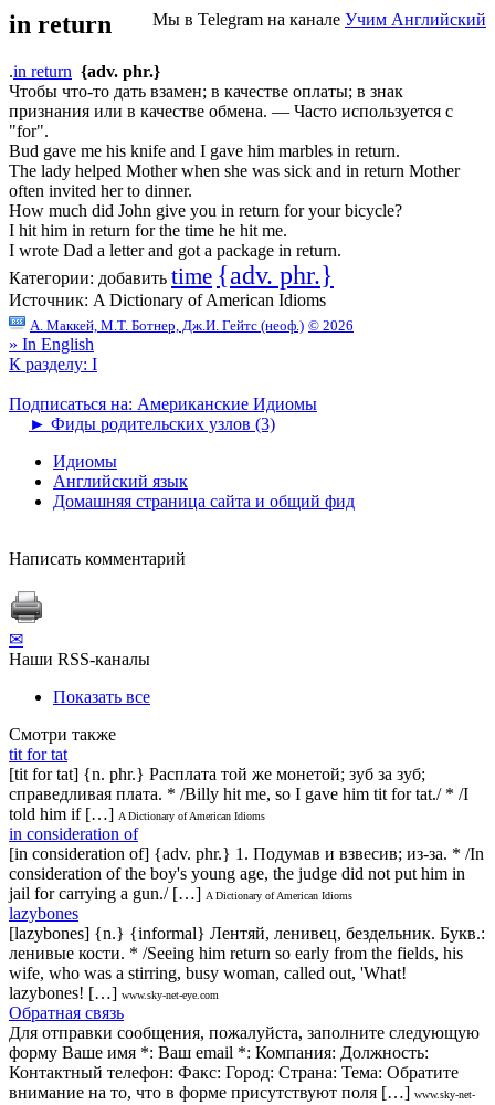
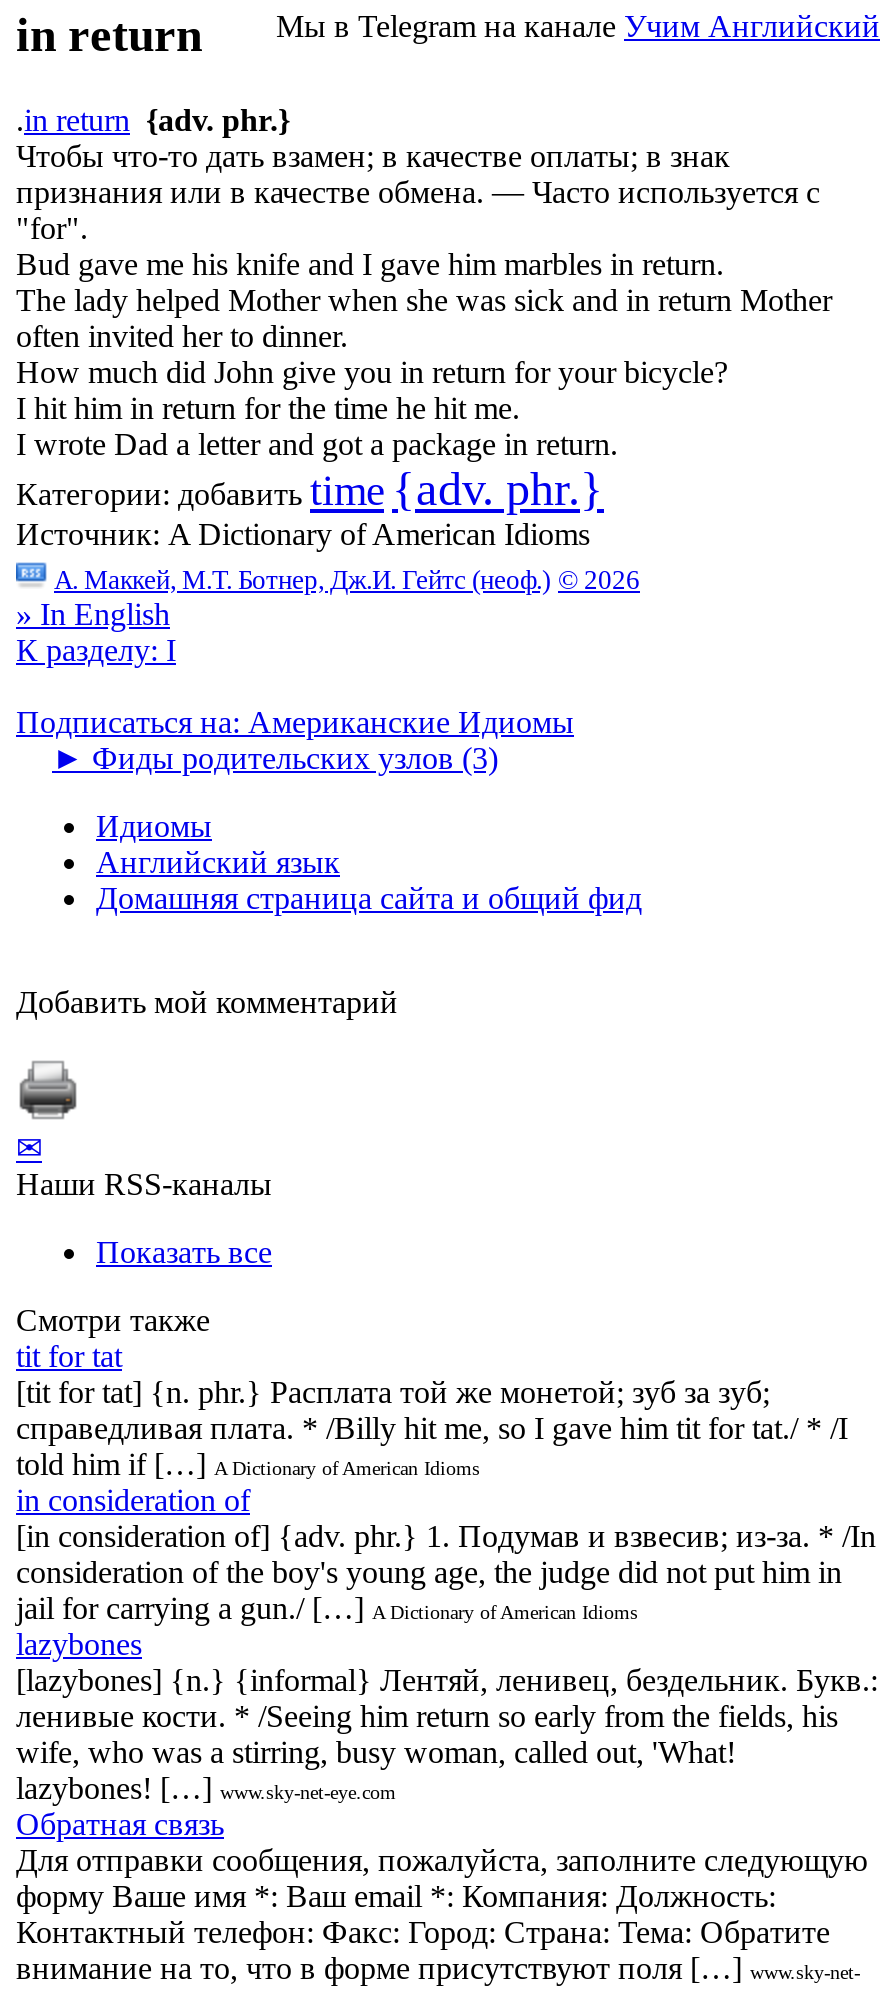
- Написать комментарий
+ Добавить мой комментарий
